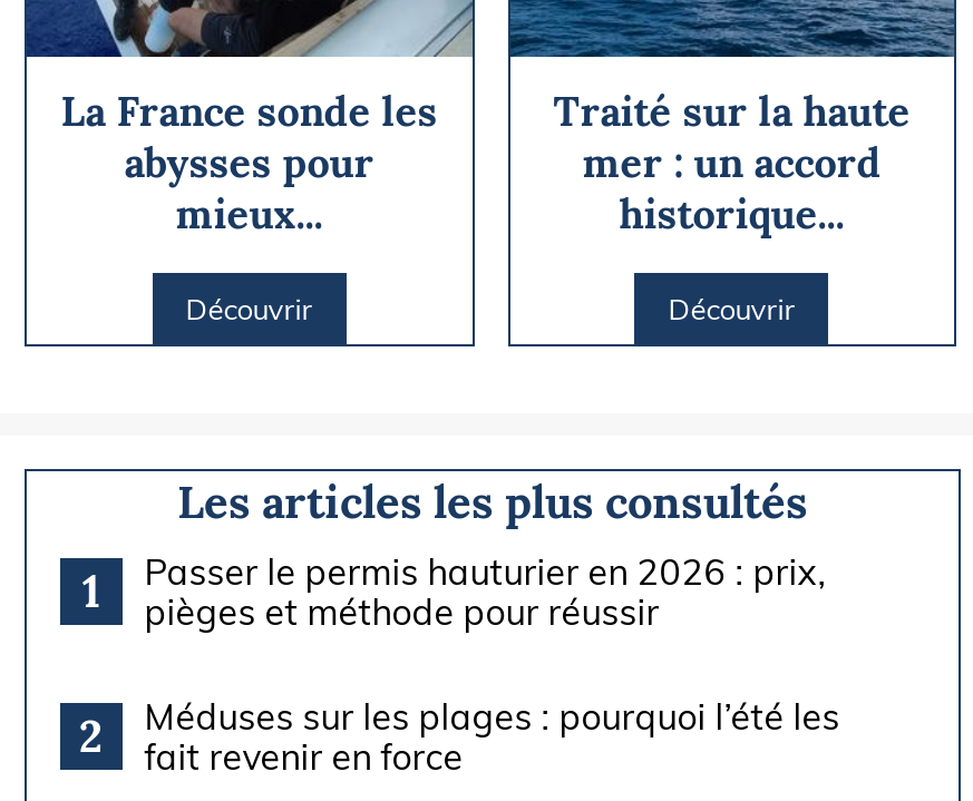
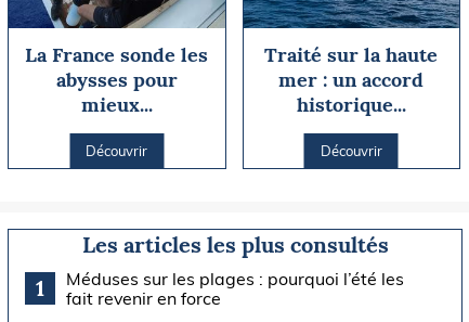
- Passer le permis hauturier en 2026 : prix,
- pièges et méthode pour réussir
- 2
